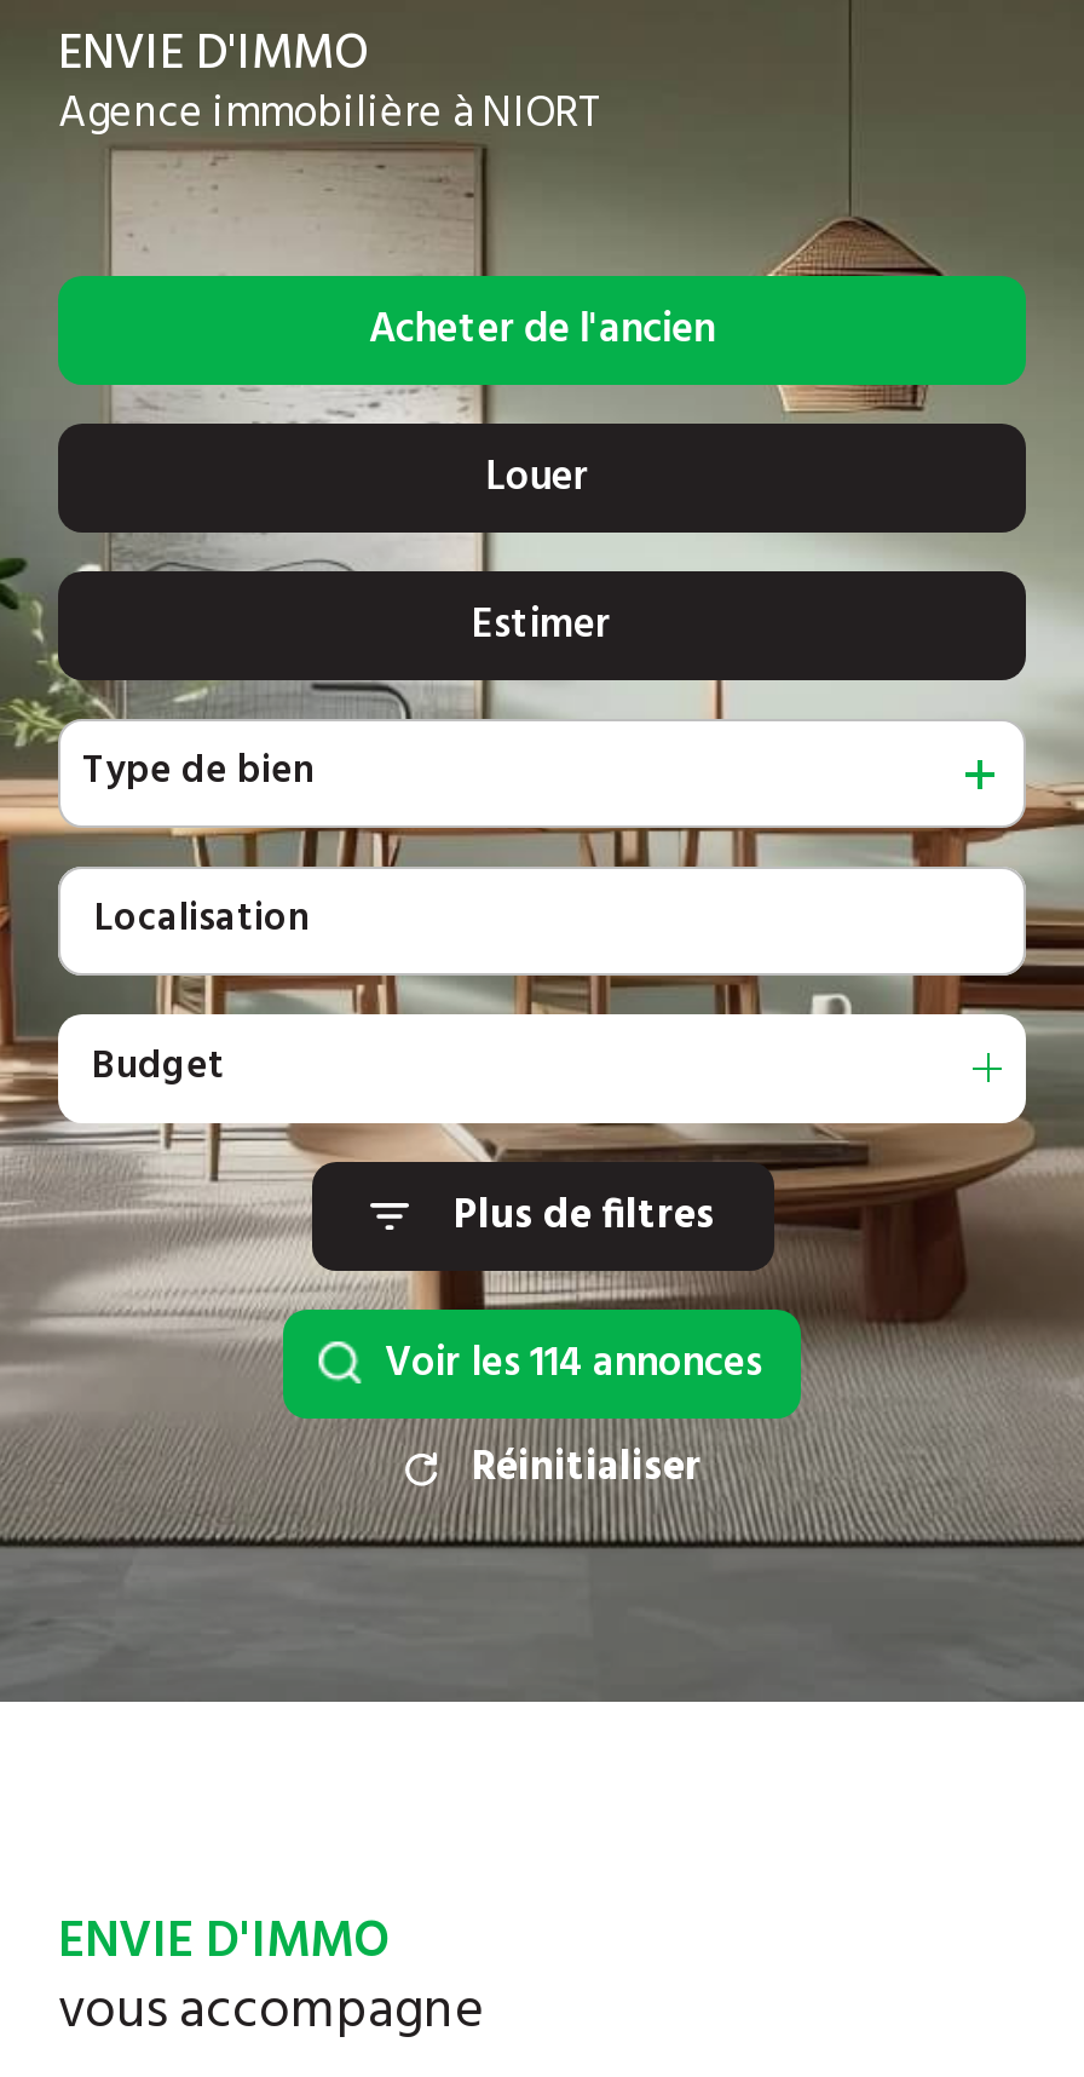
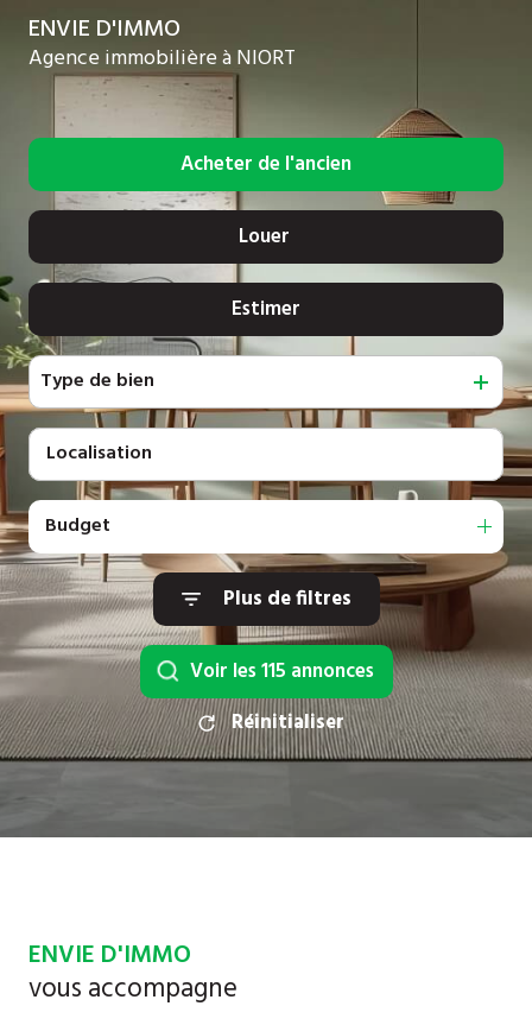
- Voir les114 annonces
+ Voir les115 annonces
